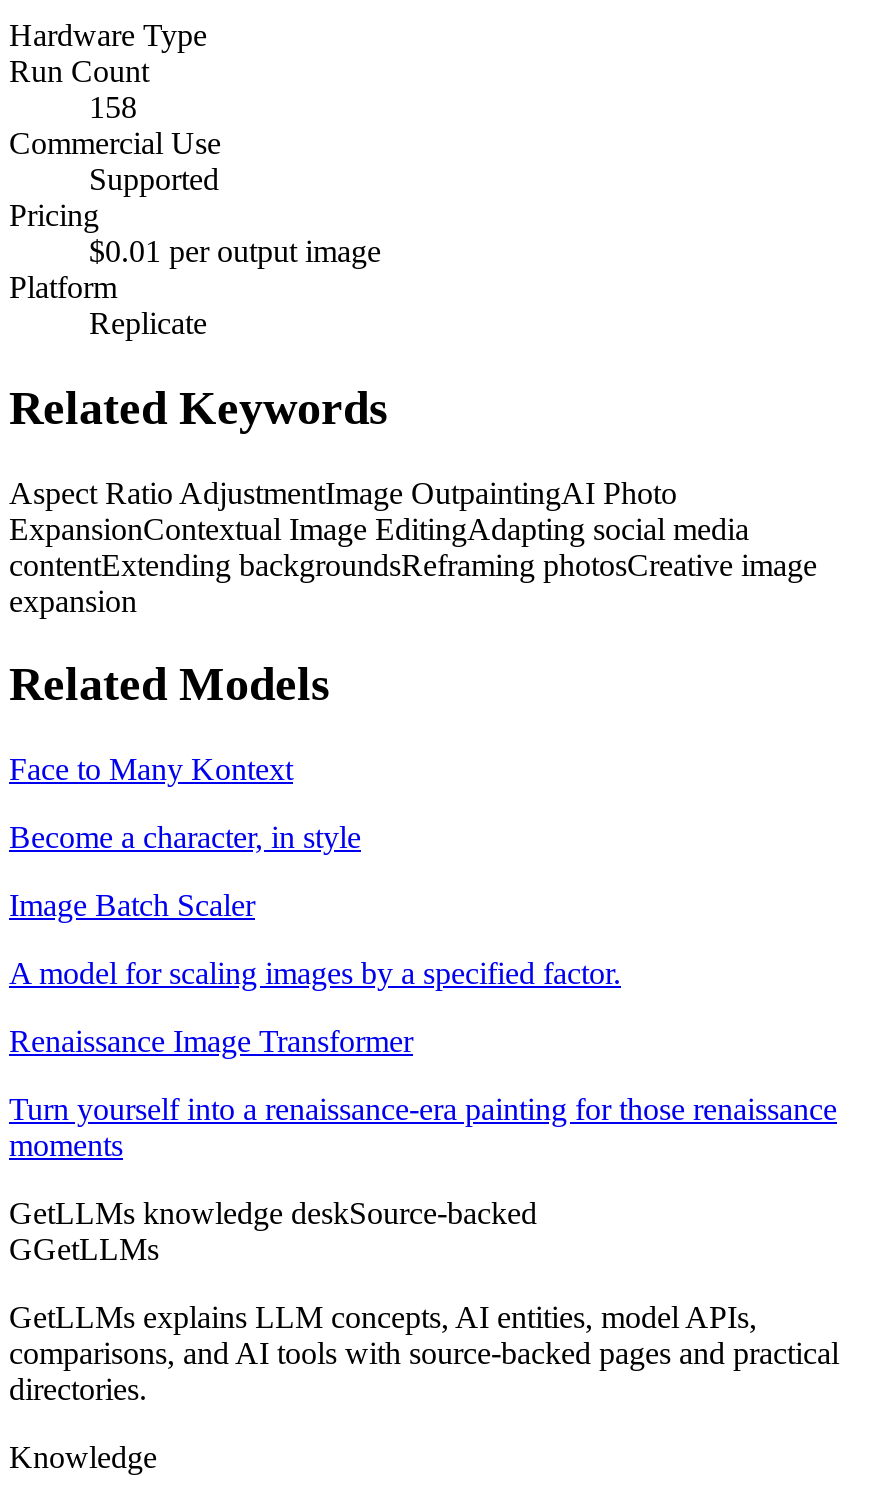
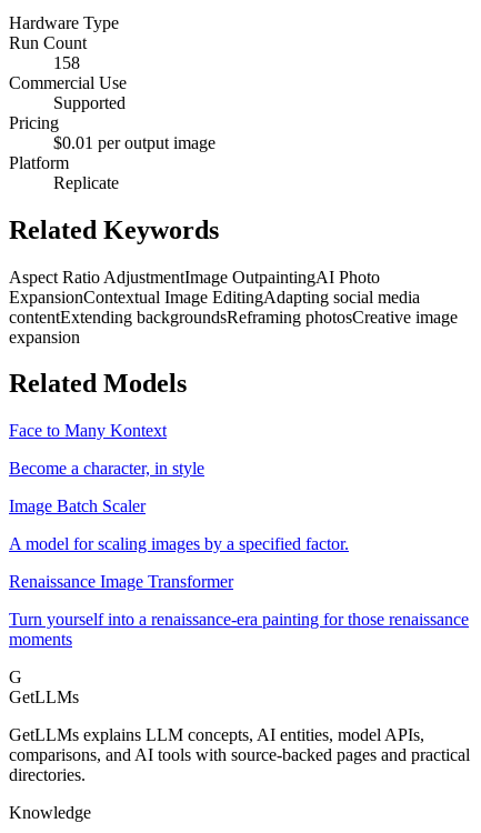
- GetLLMs knowledge deskSource-backed
- GGetLLMs
+ G
+ GetLLMs
